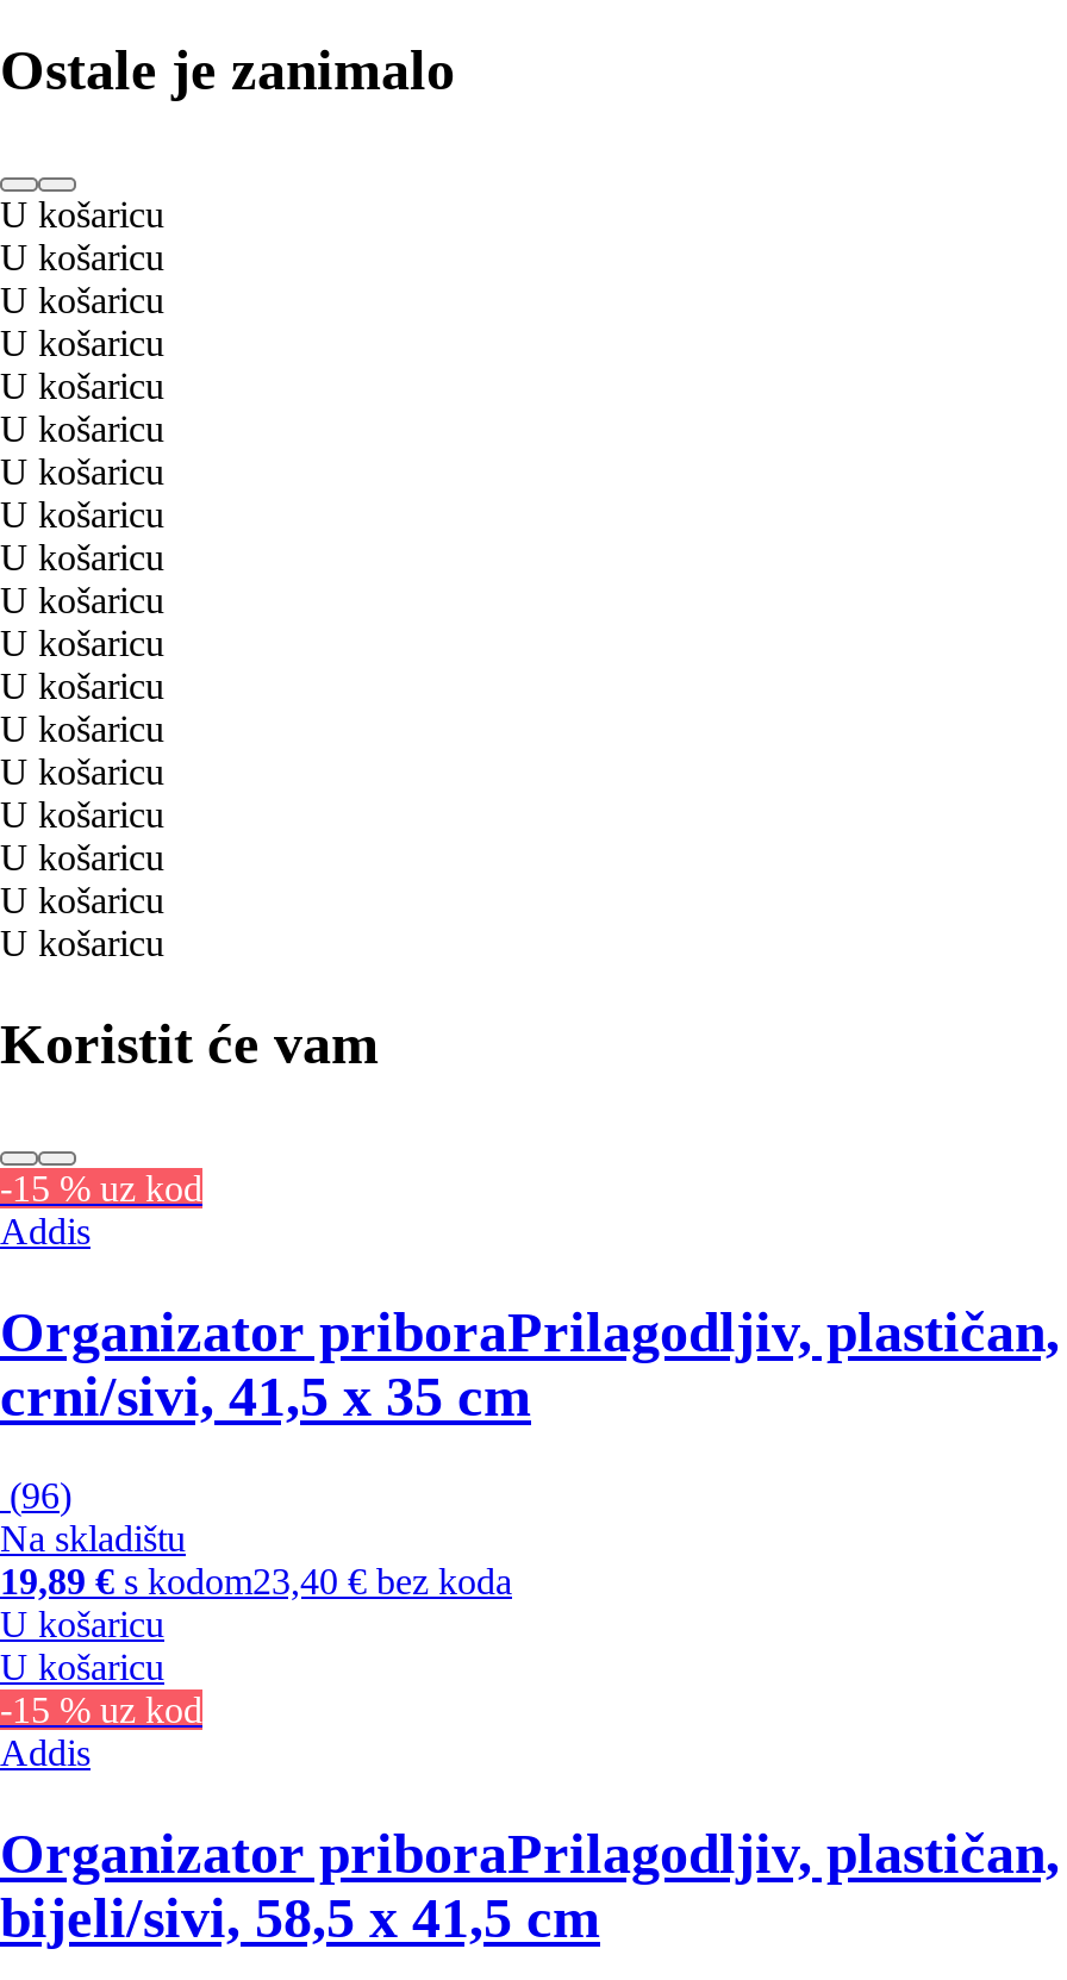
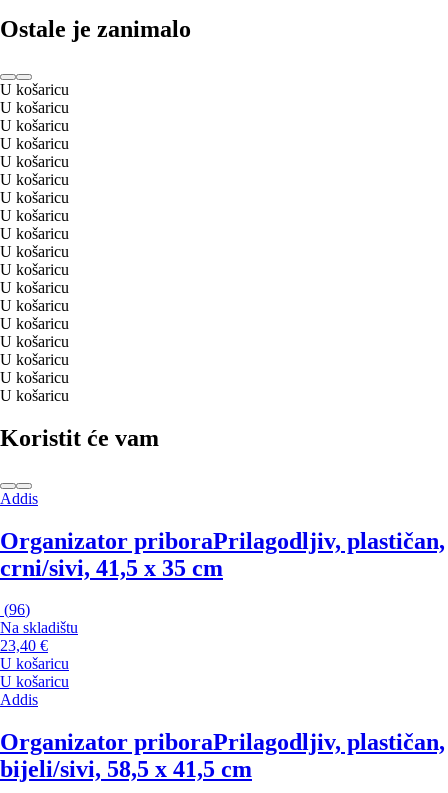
- -15 % uz kod

- 19,89 €s kodom23,40 € bez koda
+ 23,40 €

- -15 % uz kod
